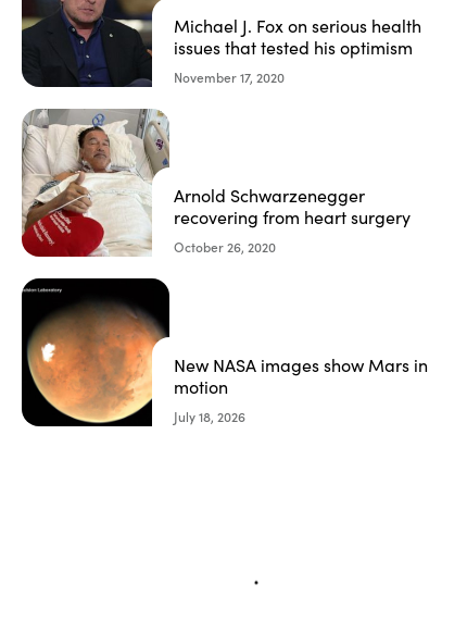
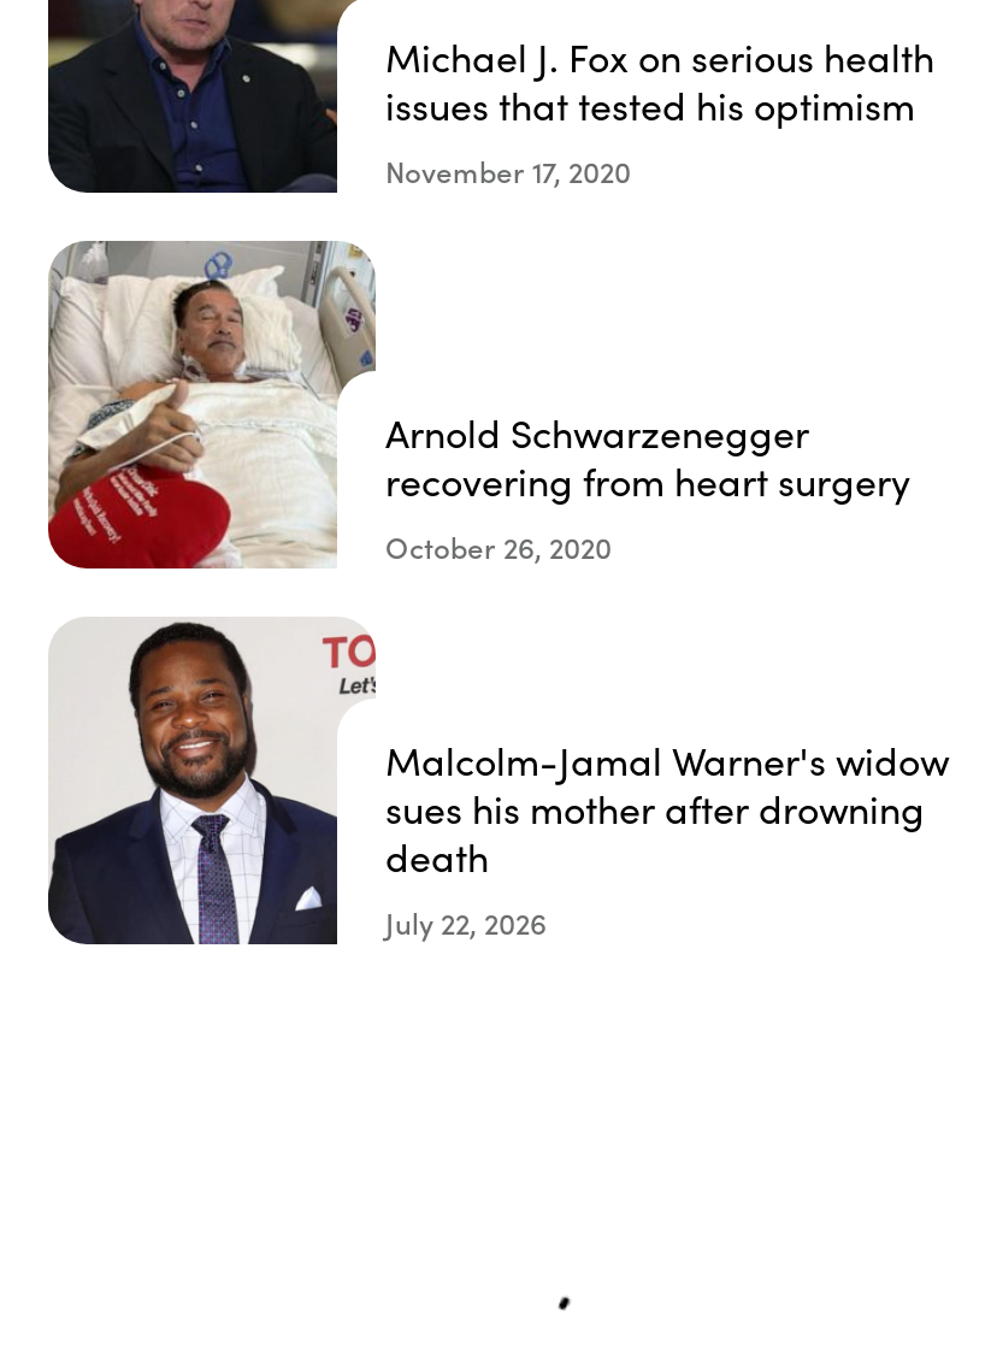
- [image]
- New NASA images show Mars in
- motion
- July 18, 2026
+ [image]
+ Malcolm-Jamal Warner's widow
+ sues his mother after drowning
+ death
+ July 22, 2026
